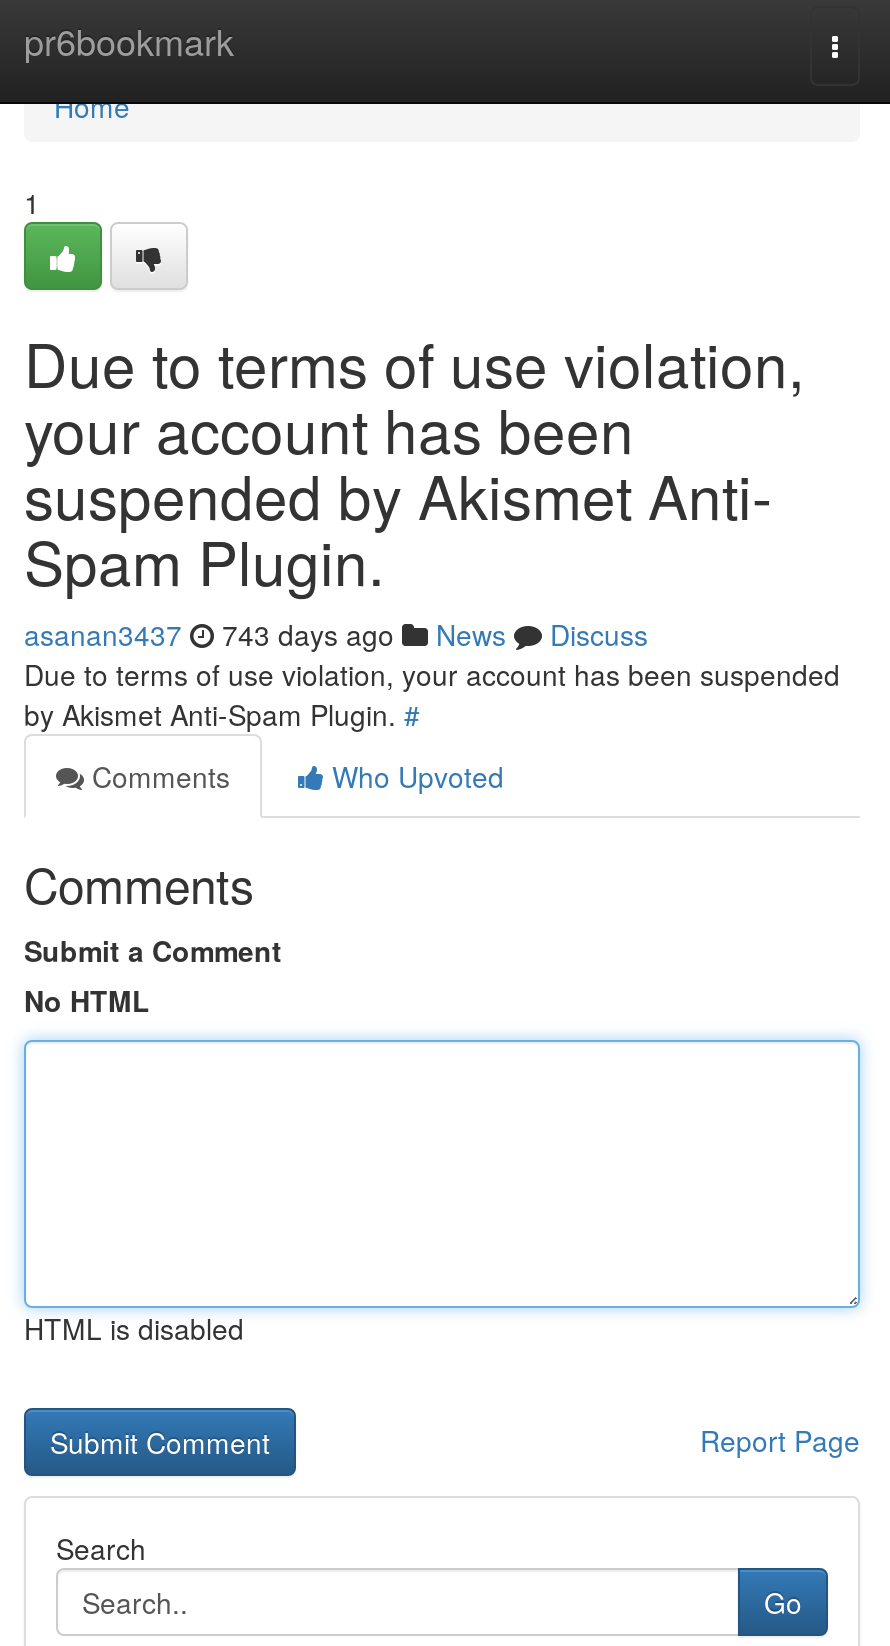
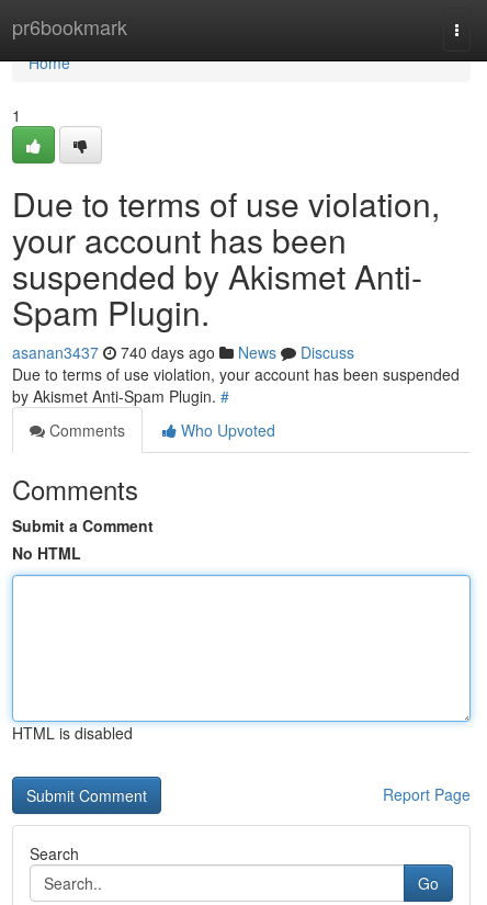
- asanan3437 743 days ago News Discuss
+ asanan3437 740 days ago News Discuss
